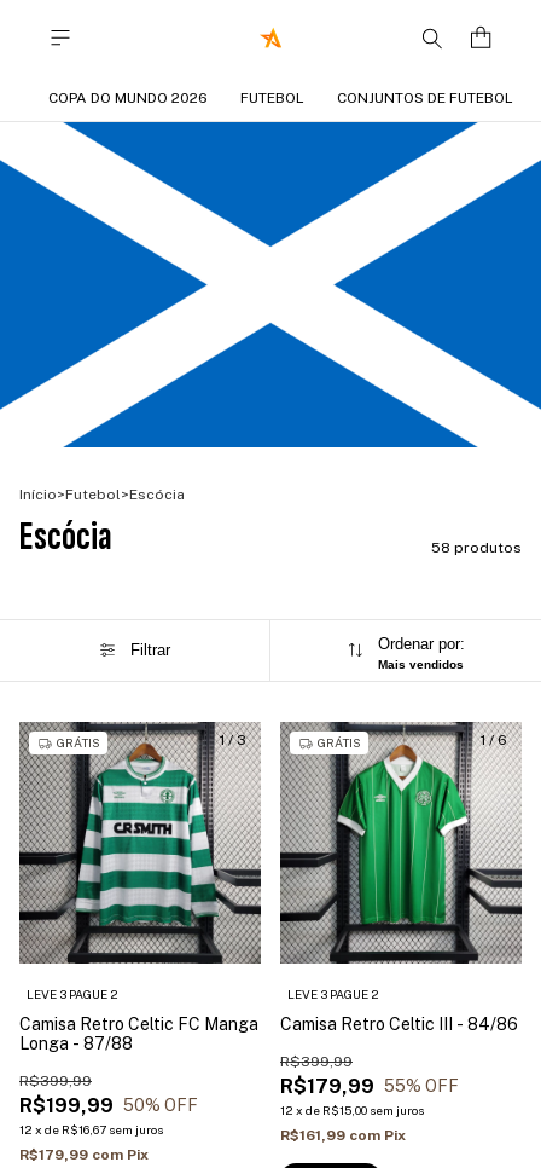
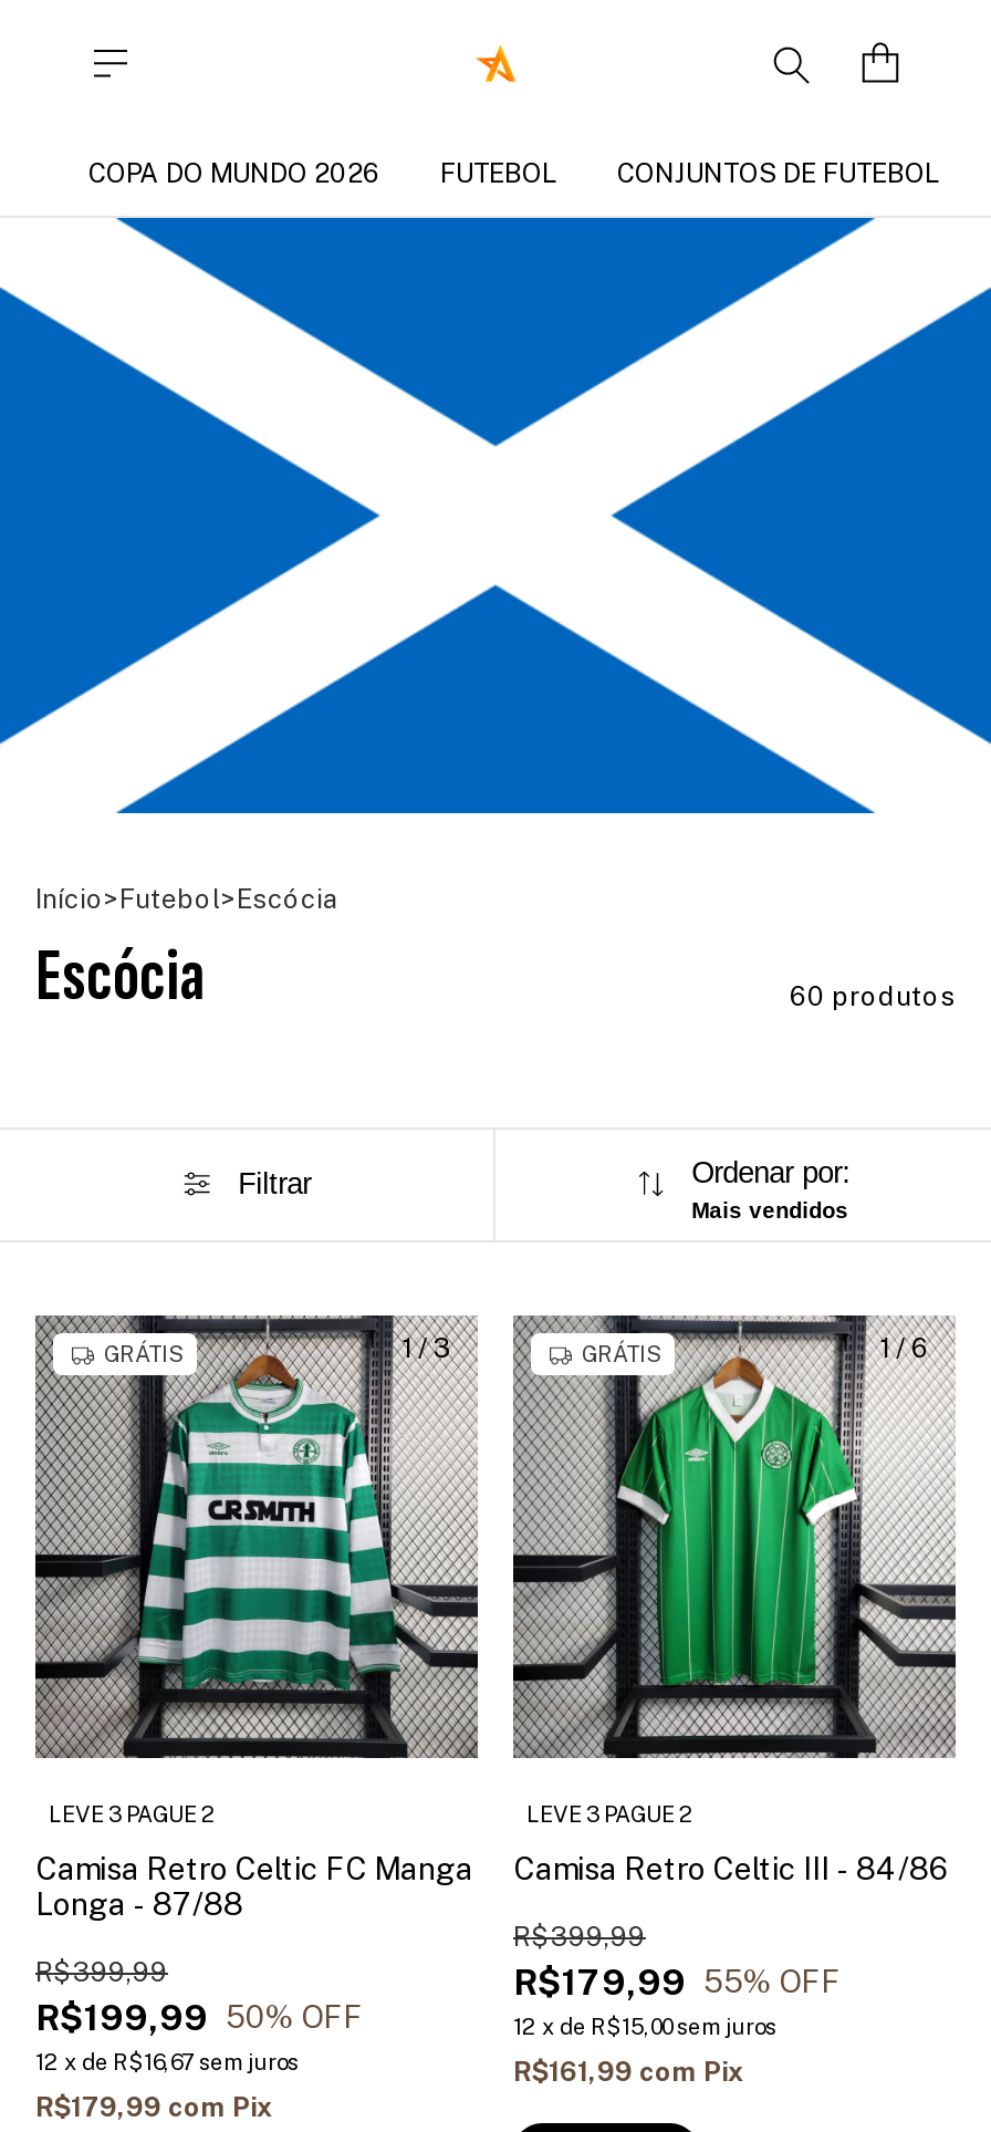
- 58 produtos
+ 60 produtos
